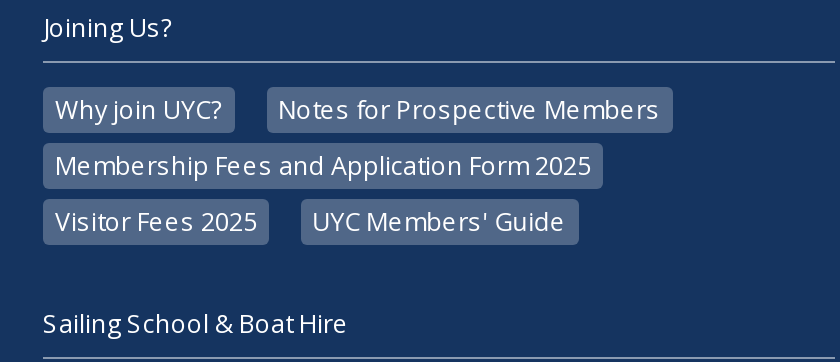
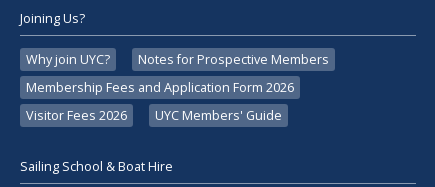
- Membership Fees and Application Form 2025
+ Membership Fees and Application Form 2026

- Visitor Fees 2025 UYC Members' Guide
+ Visitor Fees 2026 UYC Members' Guide
